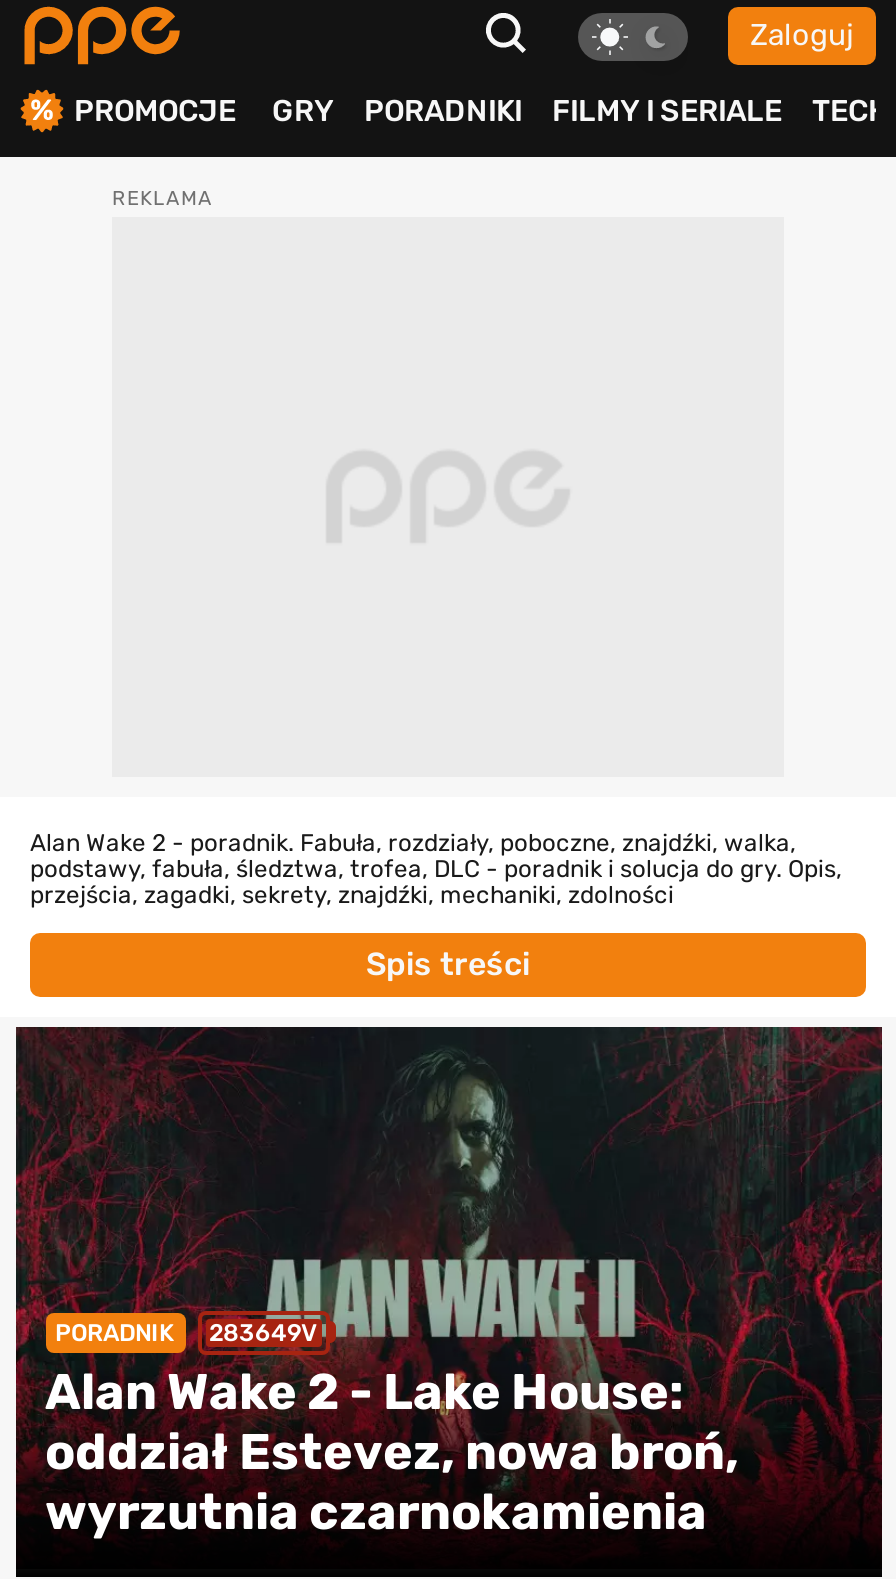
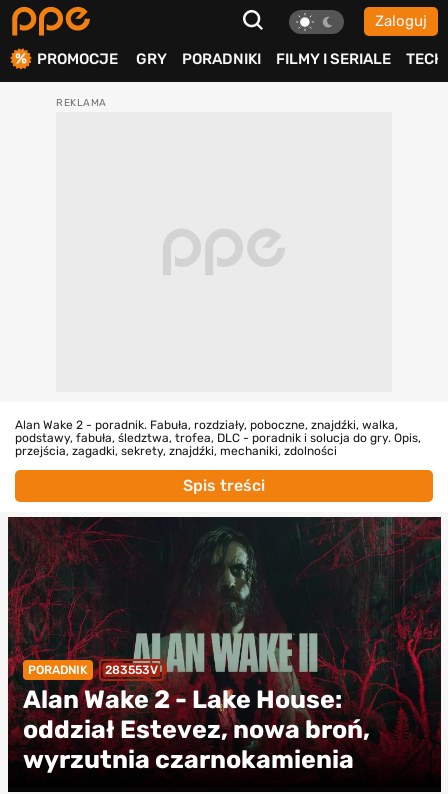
- PORADNIK 283649V
+ PORADNIK 283553V
